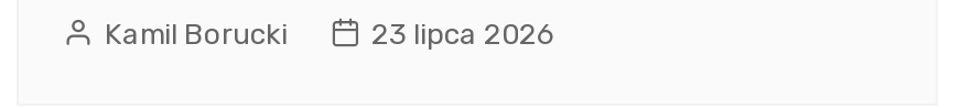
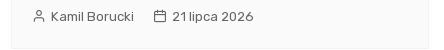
- 23 lipca 2026
+ 21 lipca 2026
